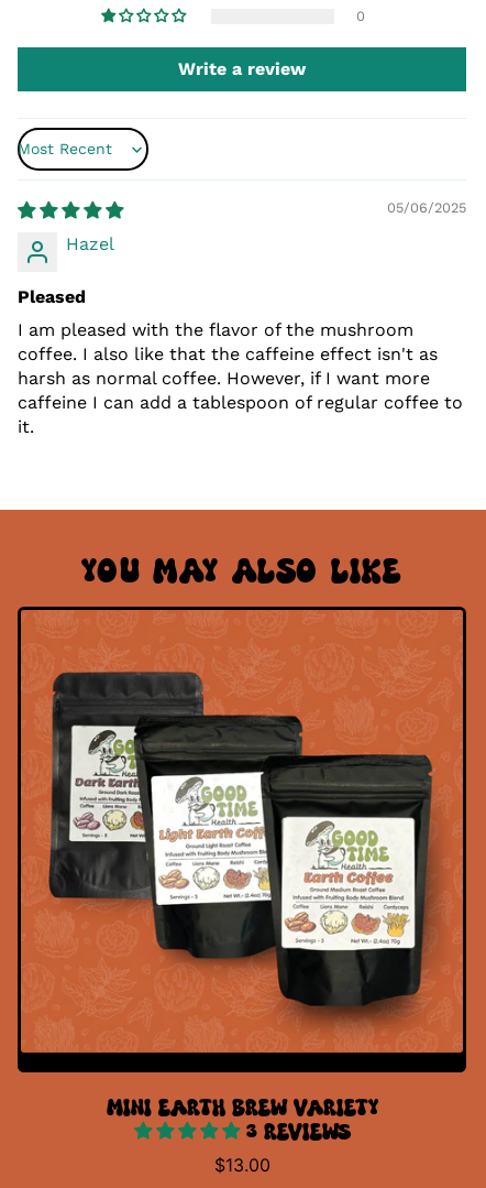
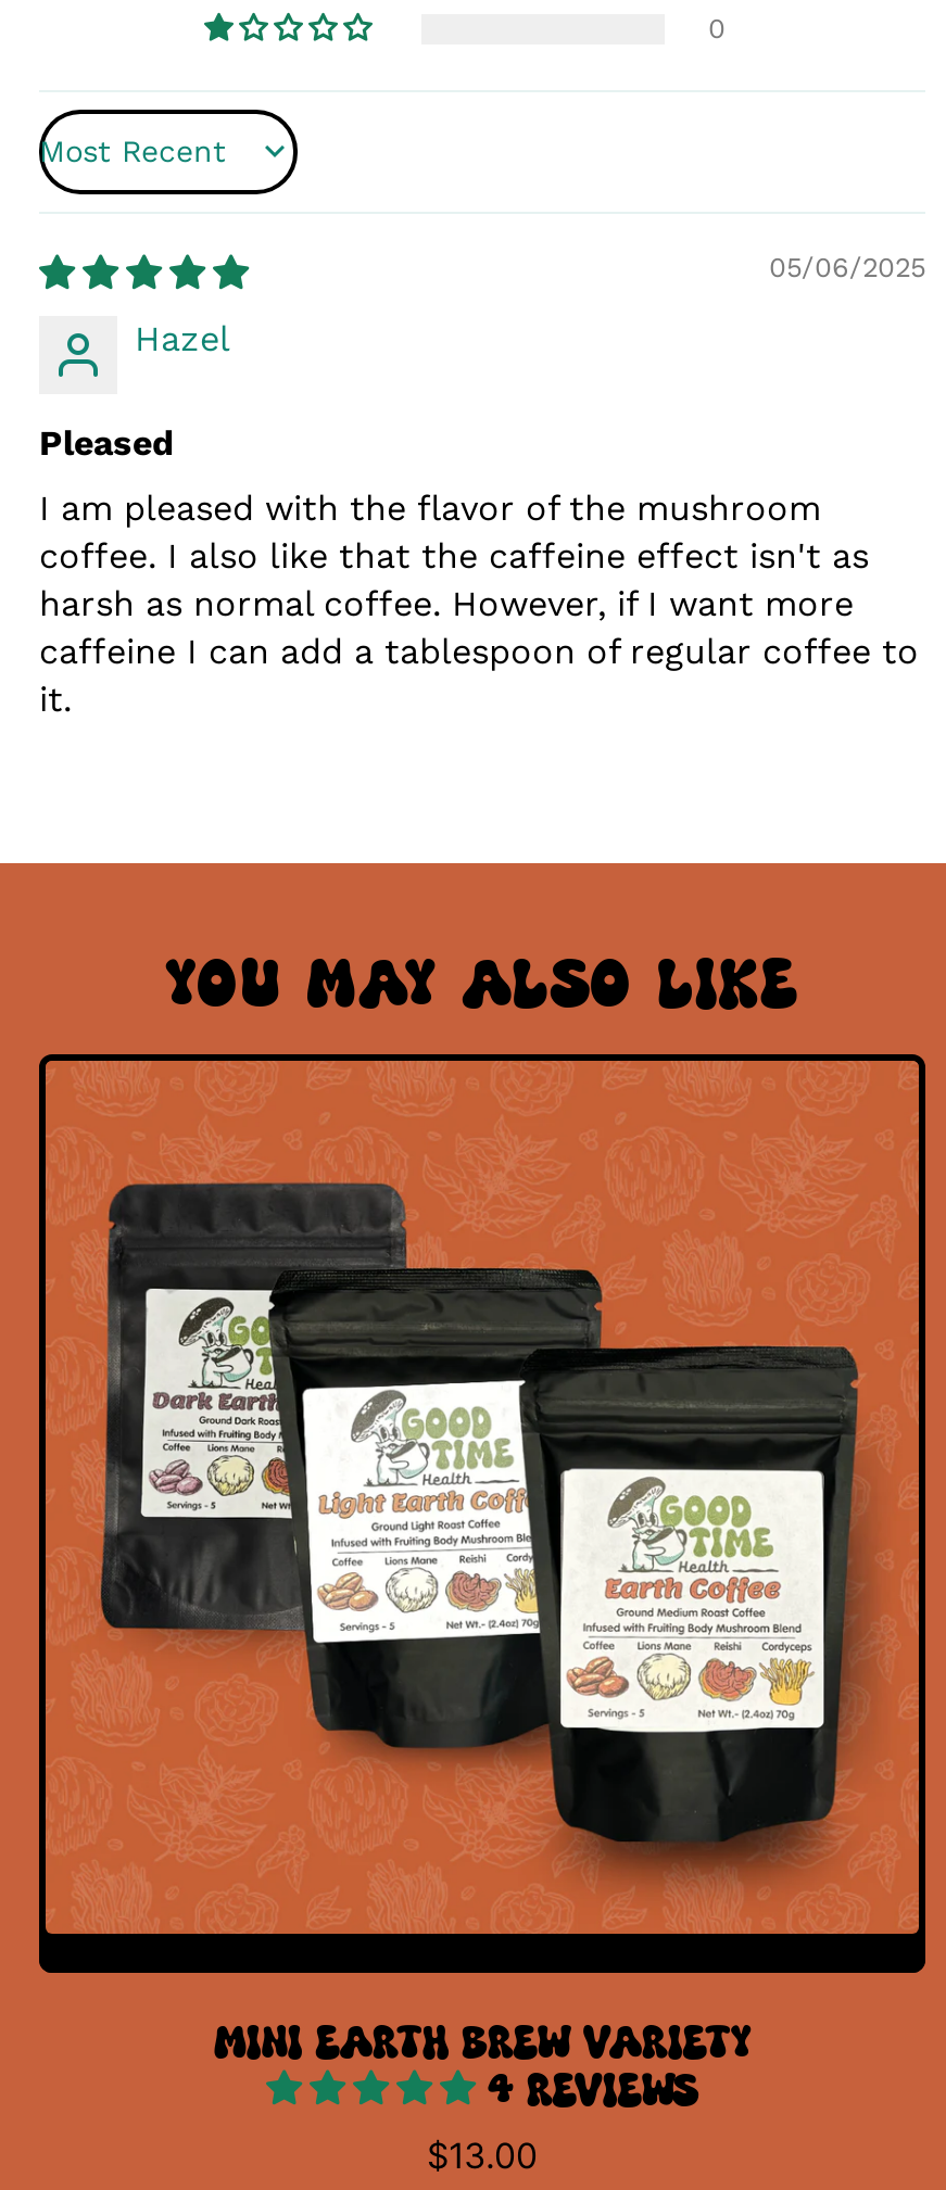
- Write a review

- 3 REVIEWS
+ 4 REVIEWS
